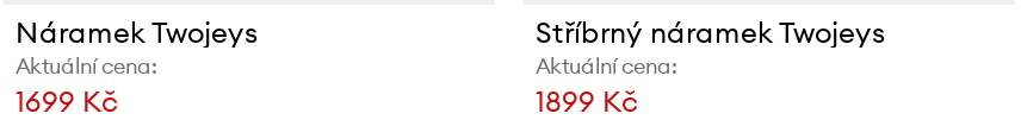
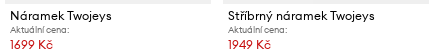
- 1899 Kč
+ 1949 Kč
